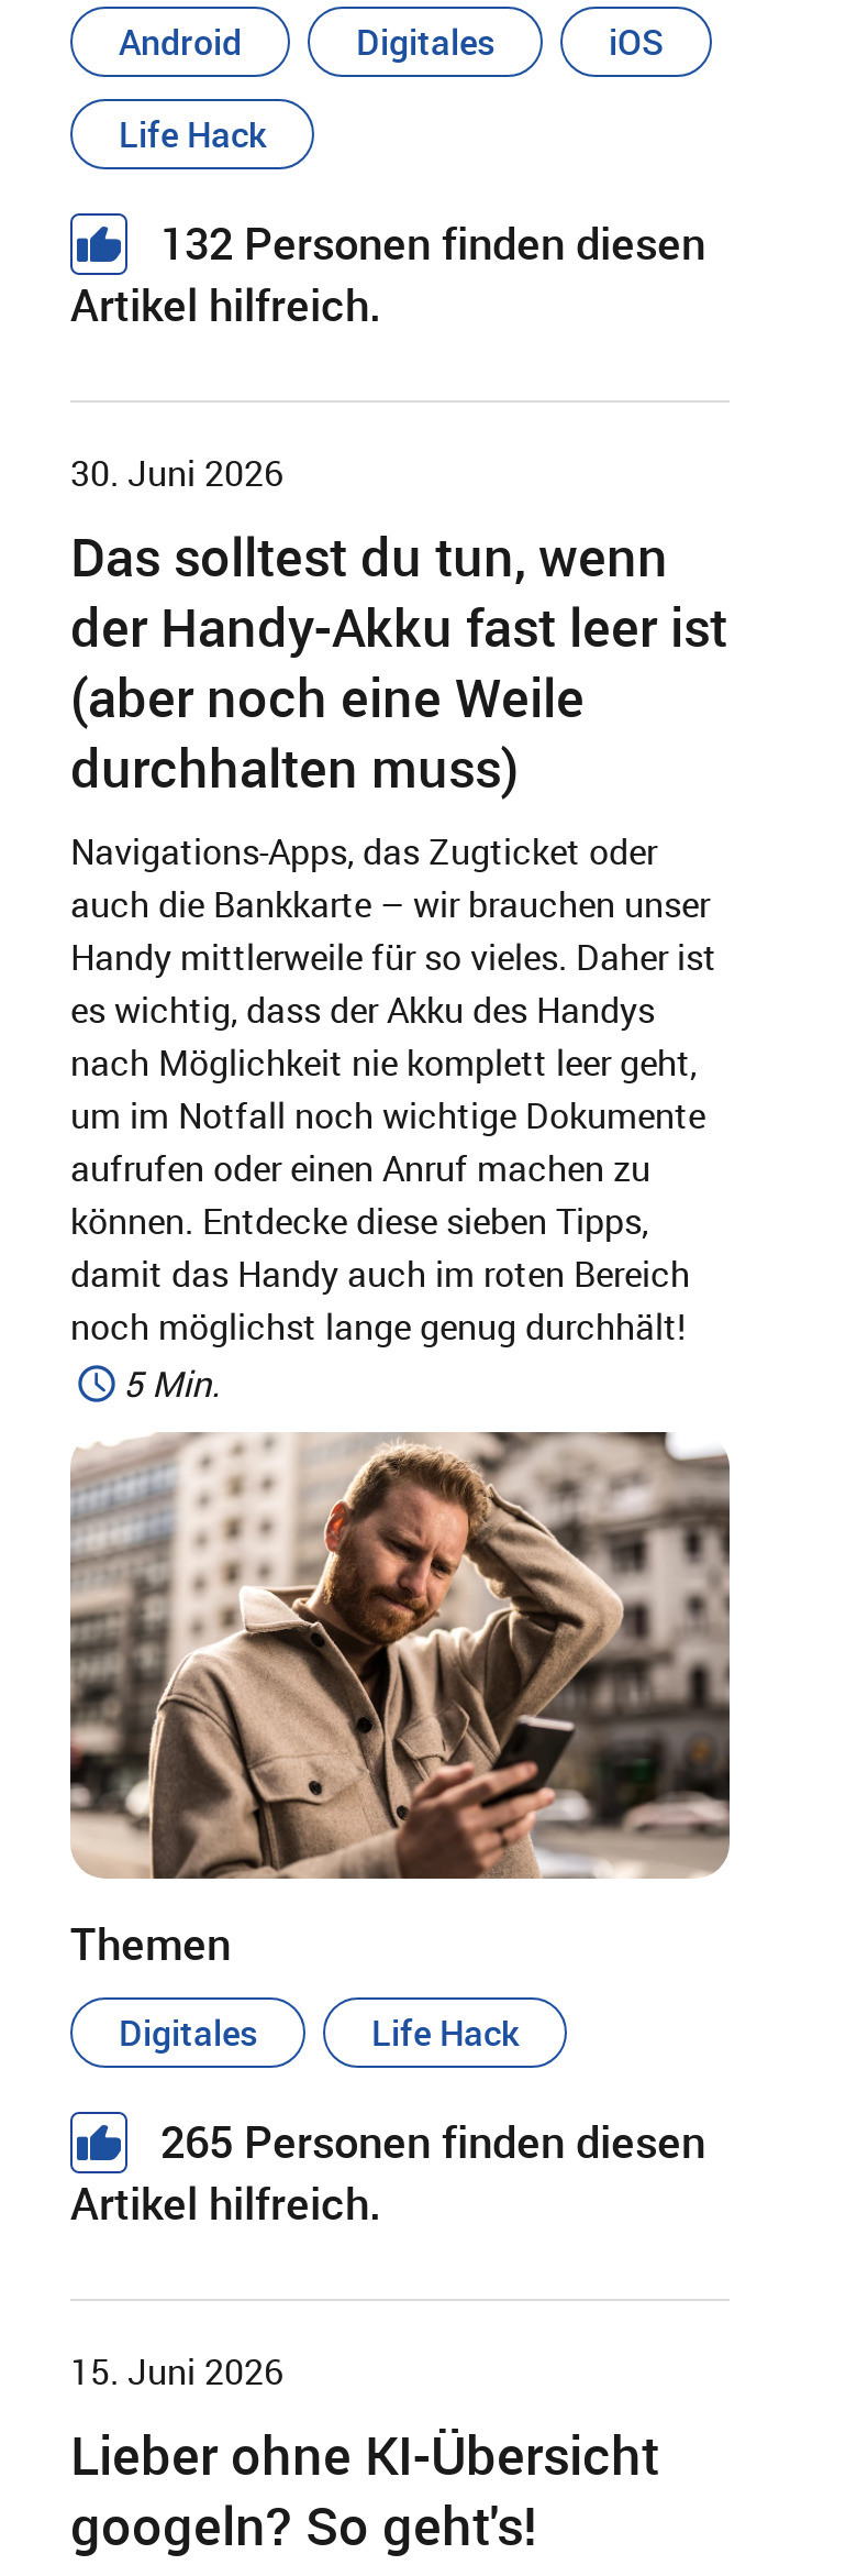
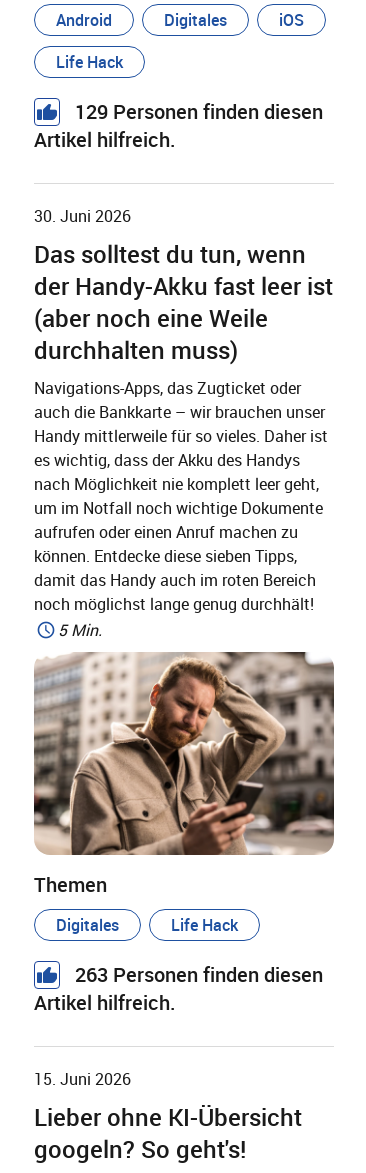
- 132 Personen finden diesen
+ 129 Personen finden diesen

- 265 Personen finden diesen
+ 263 Personen finden diesen
